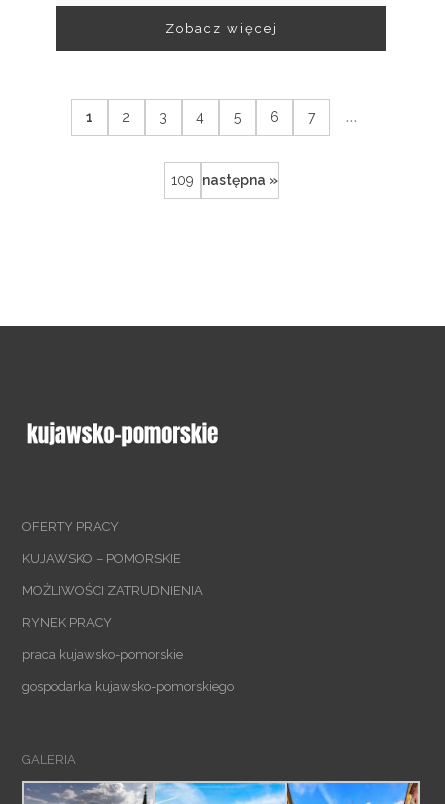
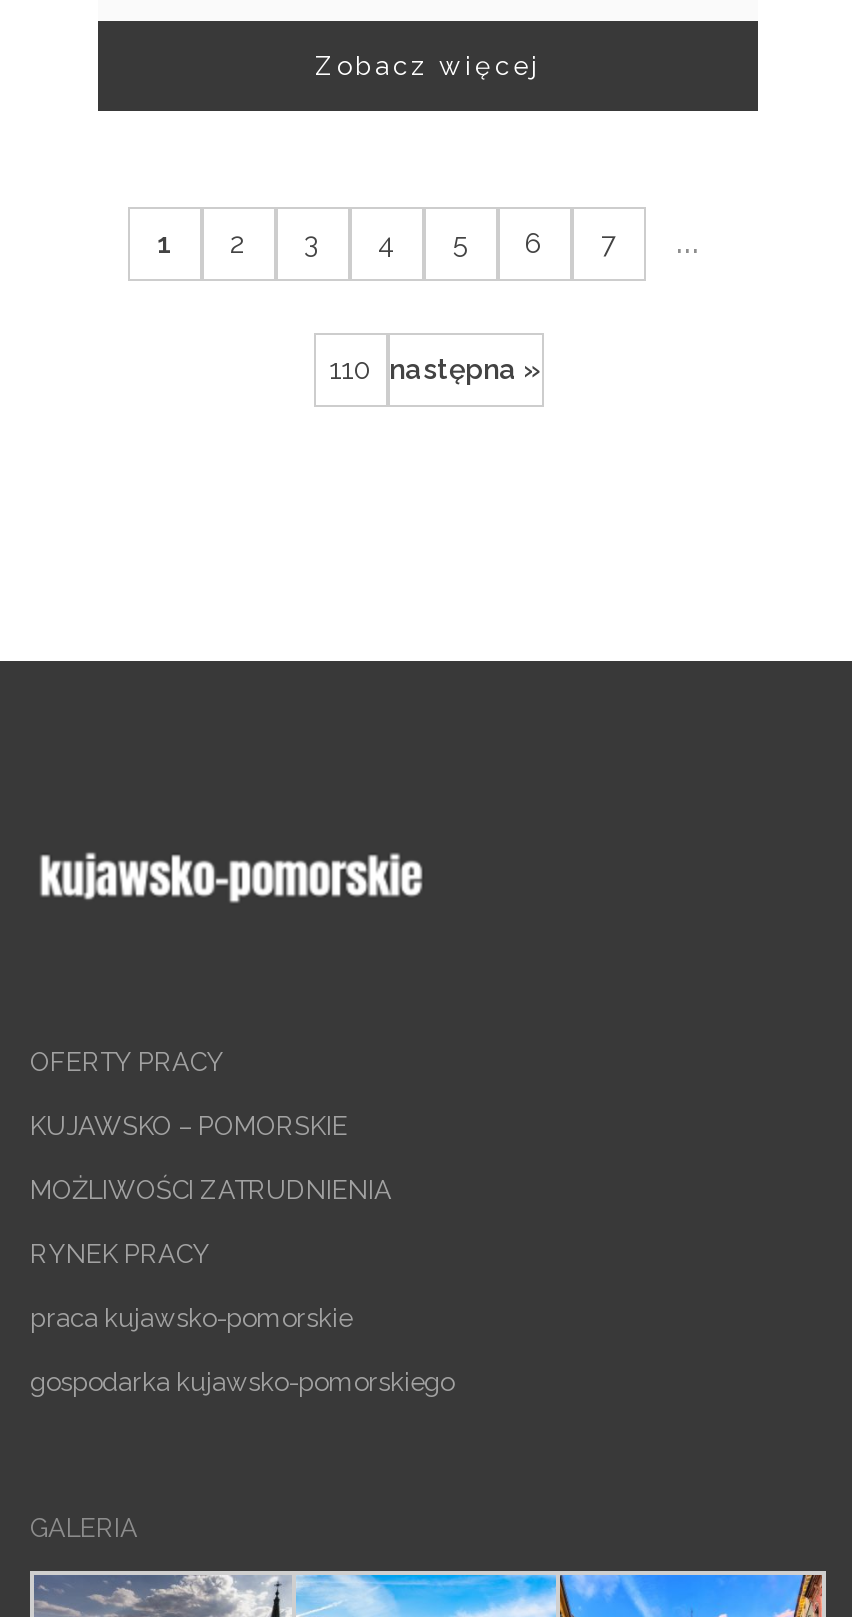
- 109 następna »
+ 110 następna »
